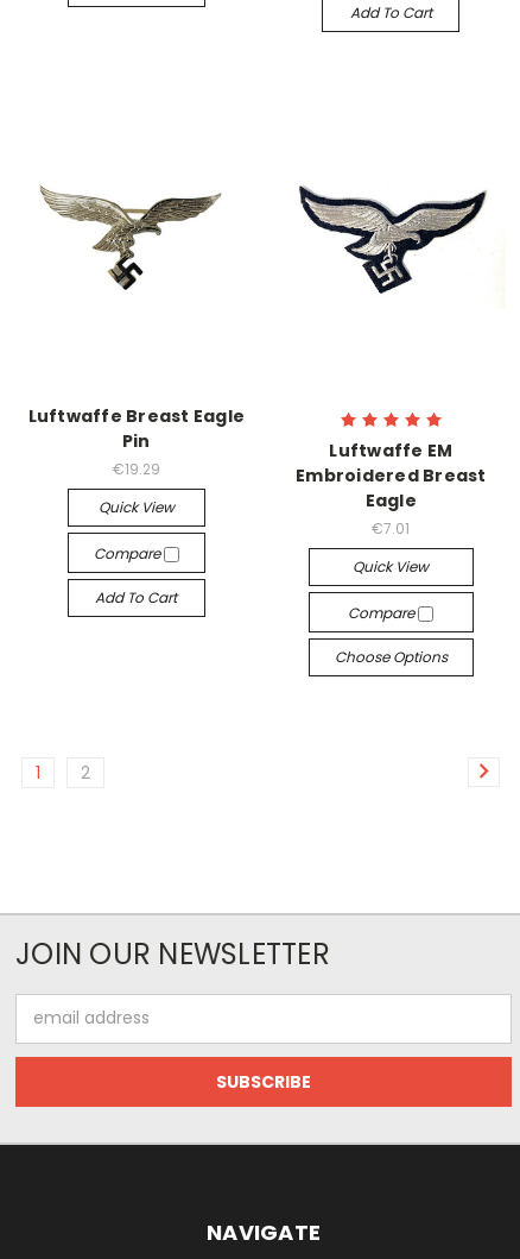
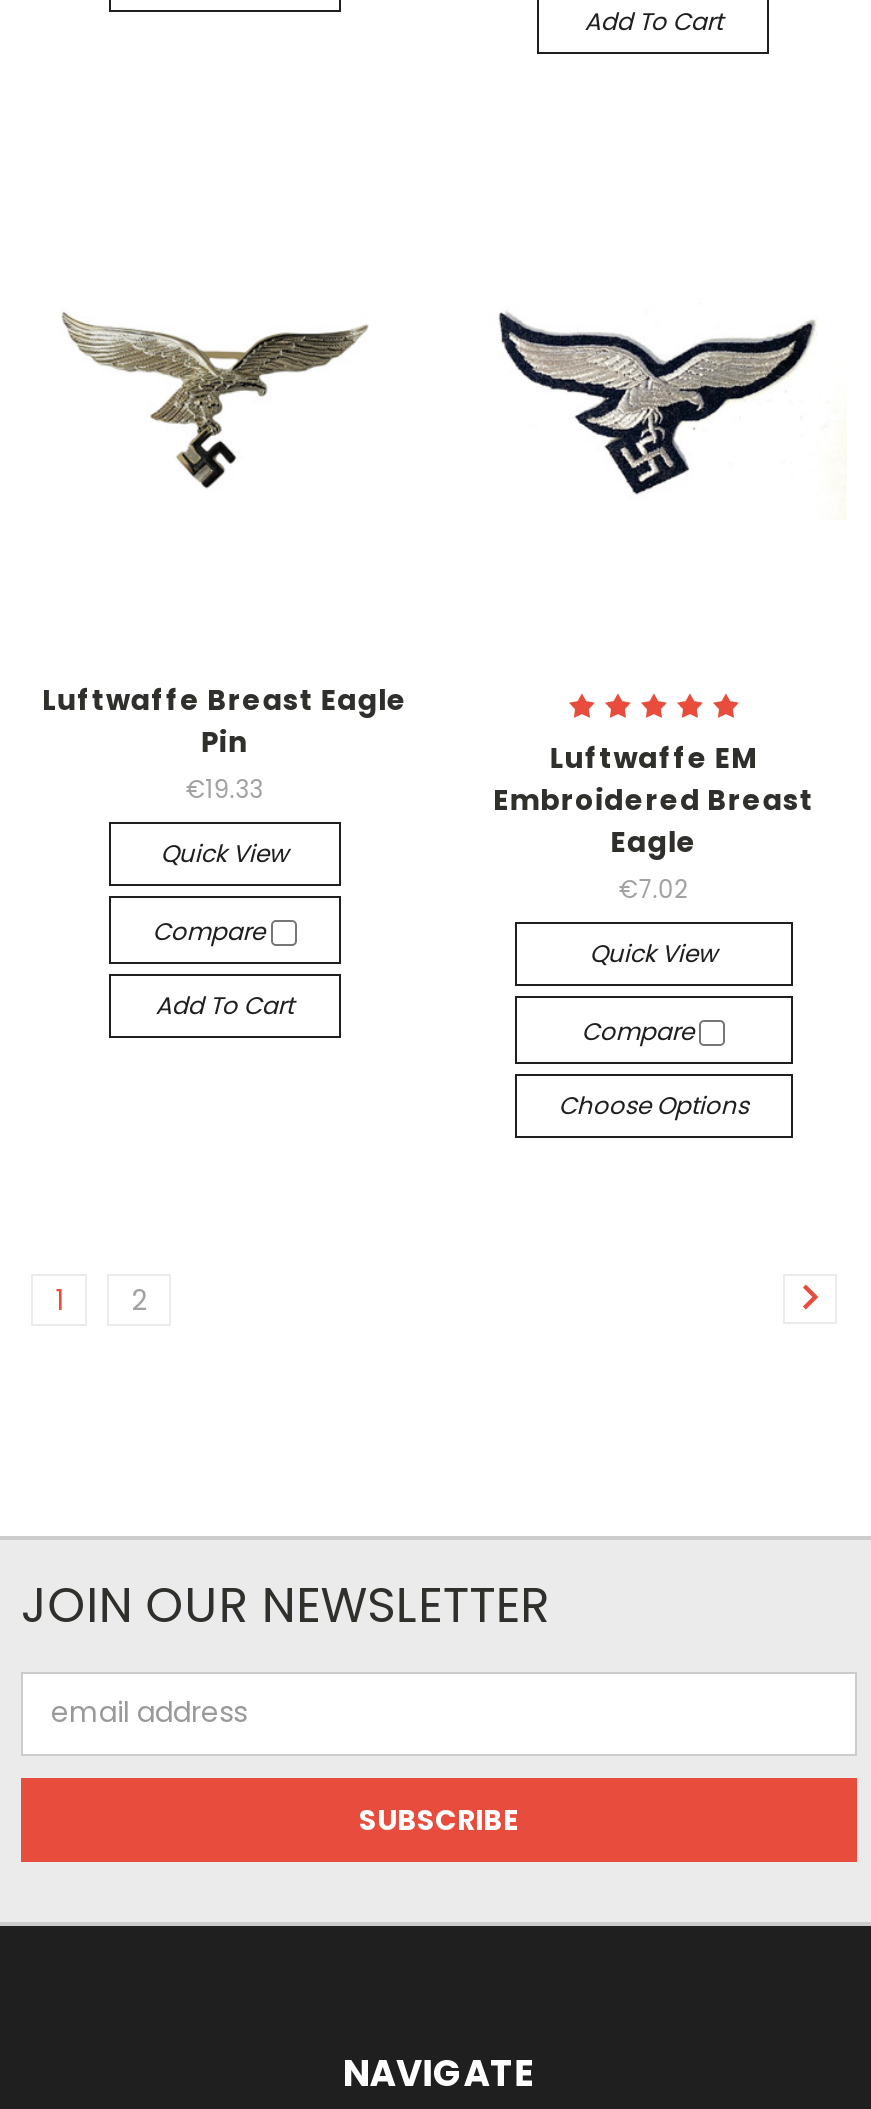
- €19.29
+ €19.33

- €7.01
+ €7.02
